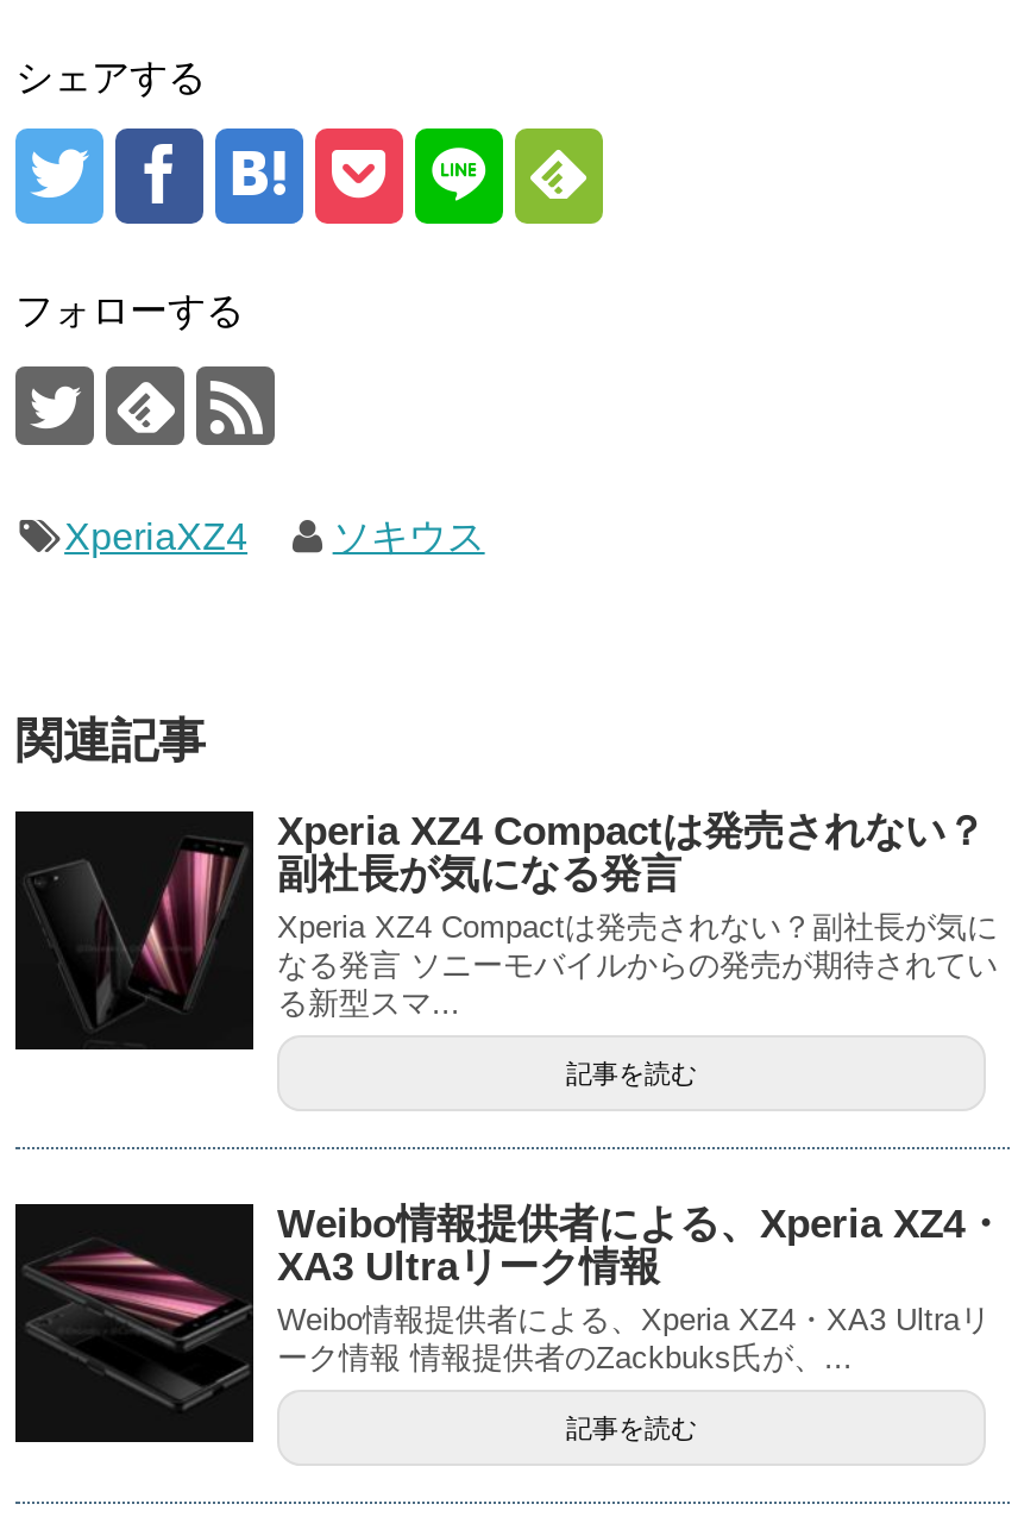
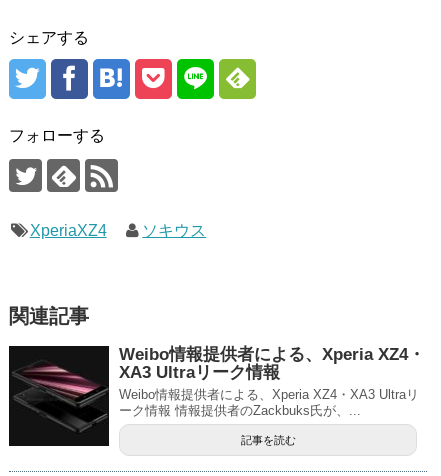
- [image]
- Xperia XZ4 Compactは発売されない？
- 副社長が気になる発言
- Xperia XZ4 Compactは発売されない？副社長が気に
- なる発言 ソニーモバイルからの発売が期待されてい
- る新型スマ...
- 記事を読む
